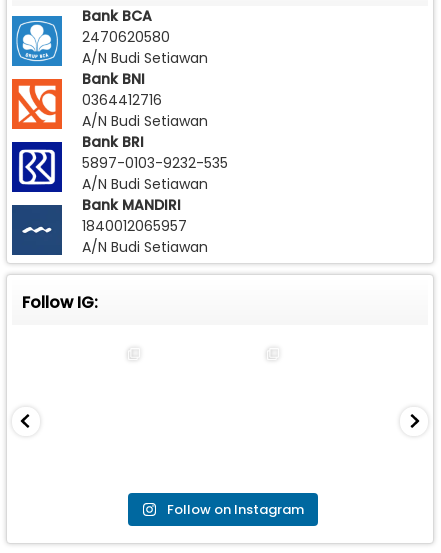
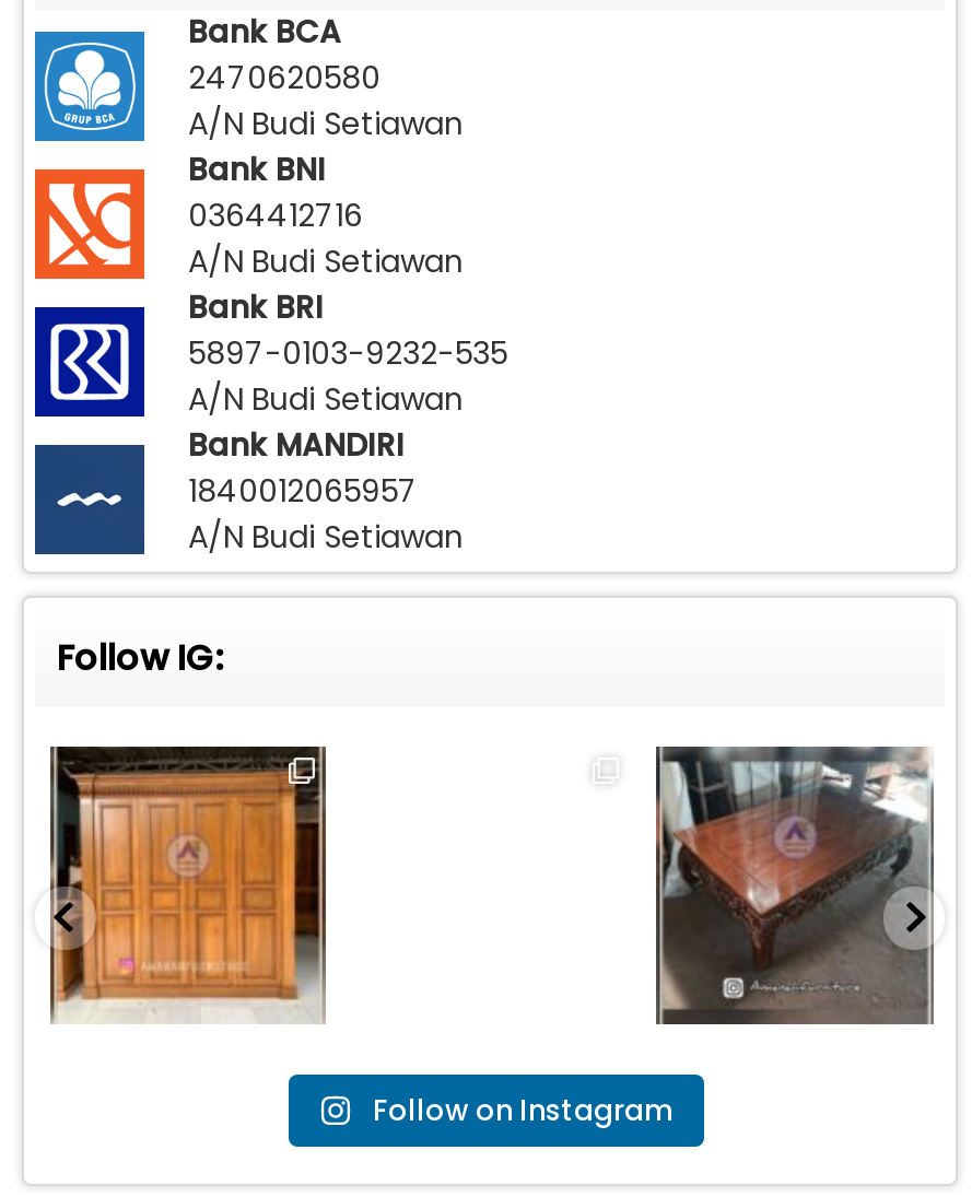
+ [image]

+ [image]
